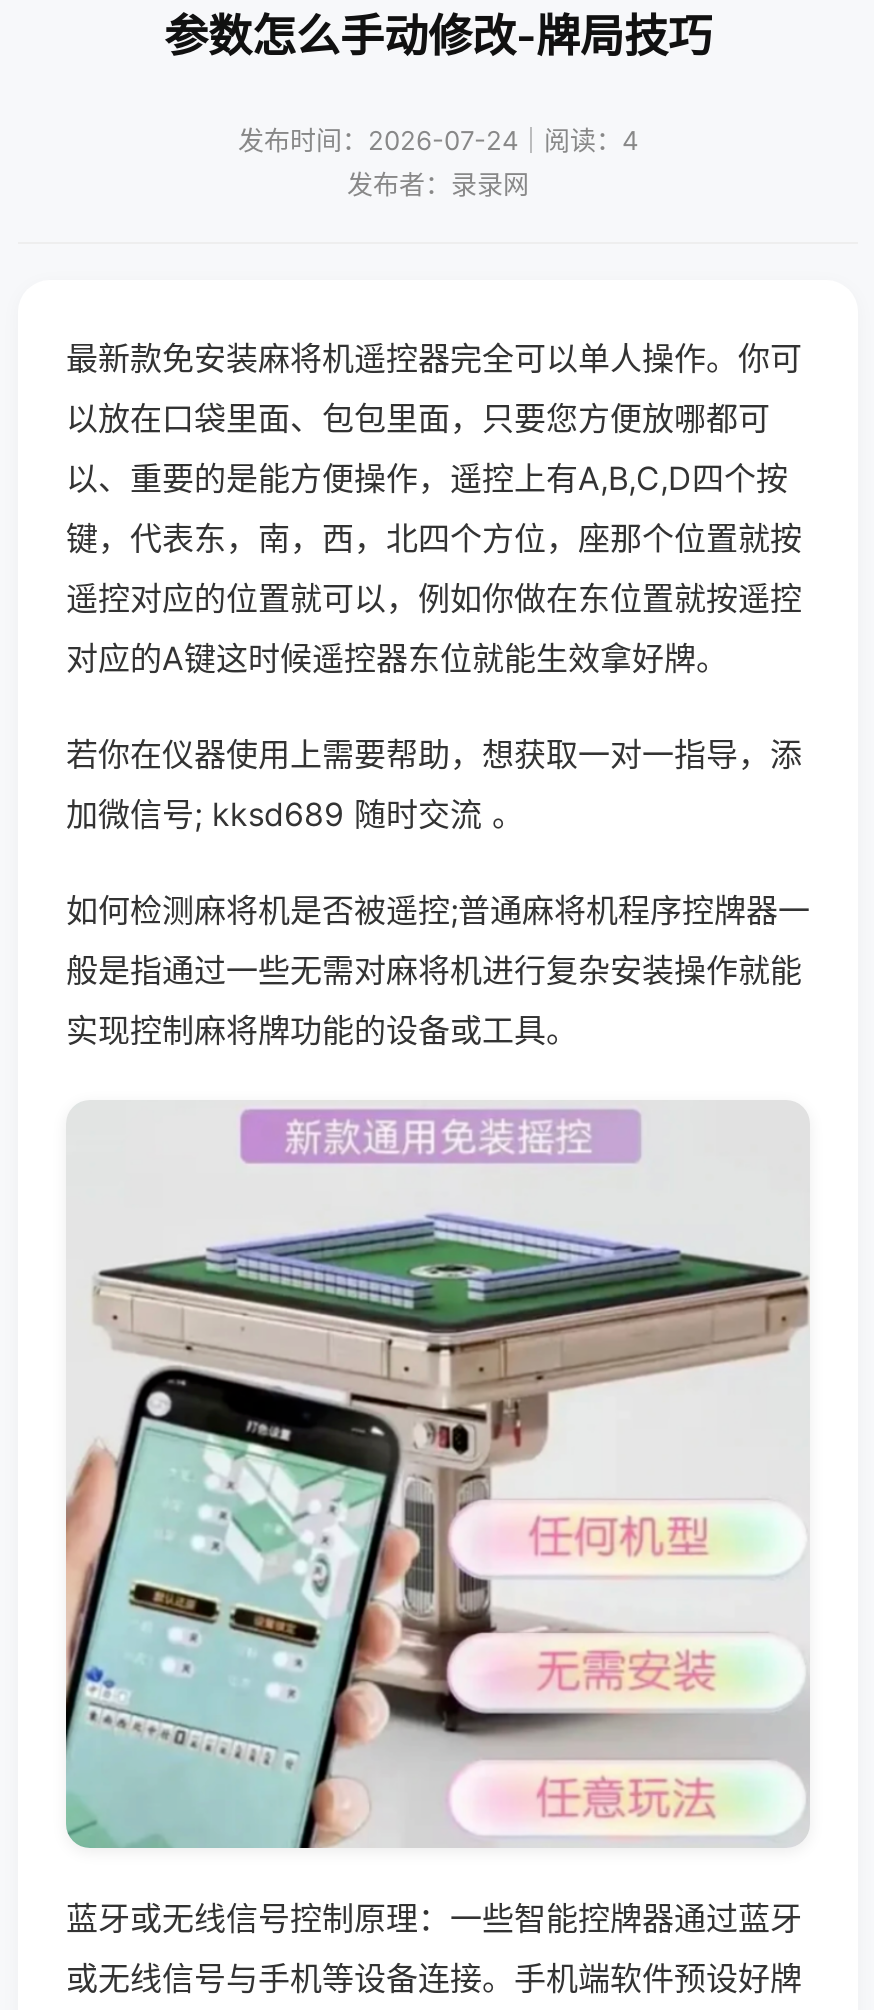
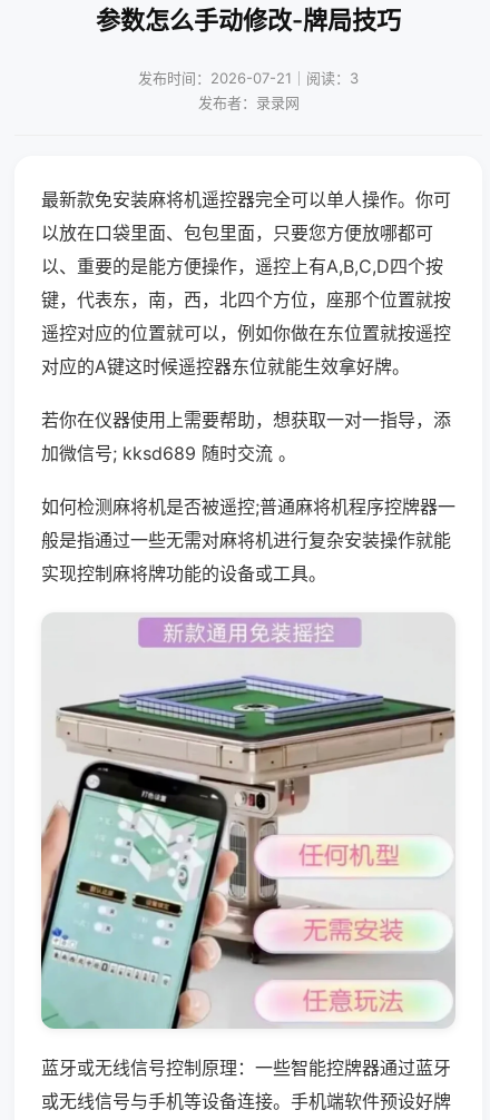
- 发布时间：2026-07-24｜阅读：4
+ 发布时间：2026-07-21｜阅读：3
